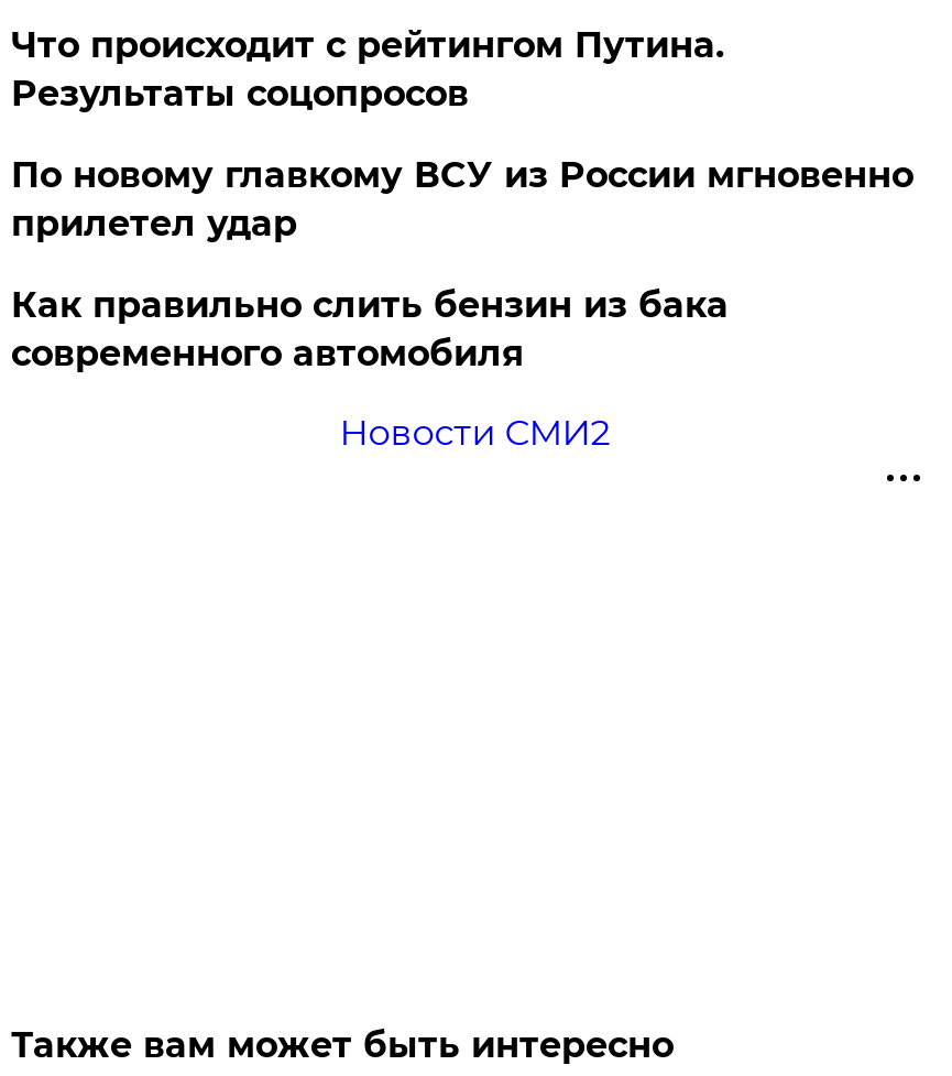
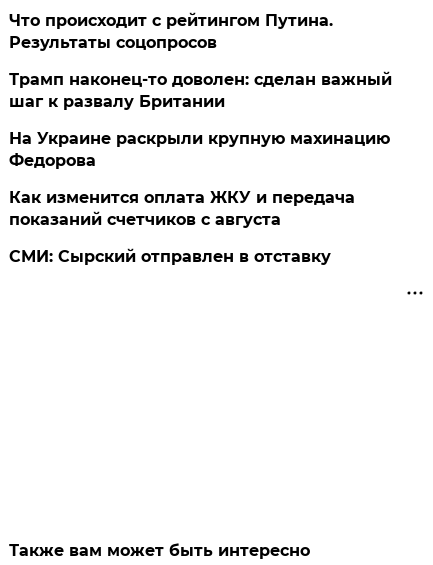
- По новому главкому ВСУ из России мгновенно
- прилетел удар
- Как правильно слить бензин из бака
- современного автомобиля
- Новости СМИ2
+ Трамп наконец-то доволен: сделан важный
+ шаг к развалу Британии
+ На Украине раскрыли крупную махинацию
+ Федорова
+ Как изменится оплата ЖКУ и передача
+ показаний счетчиков с августа
+ СМИ: Сырский отправлен в отставку
